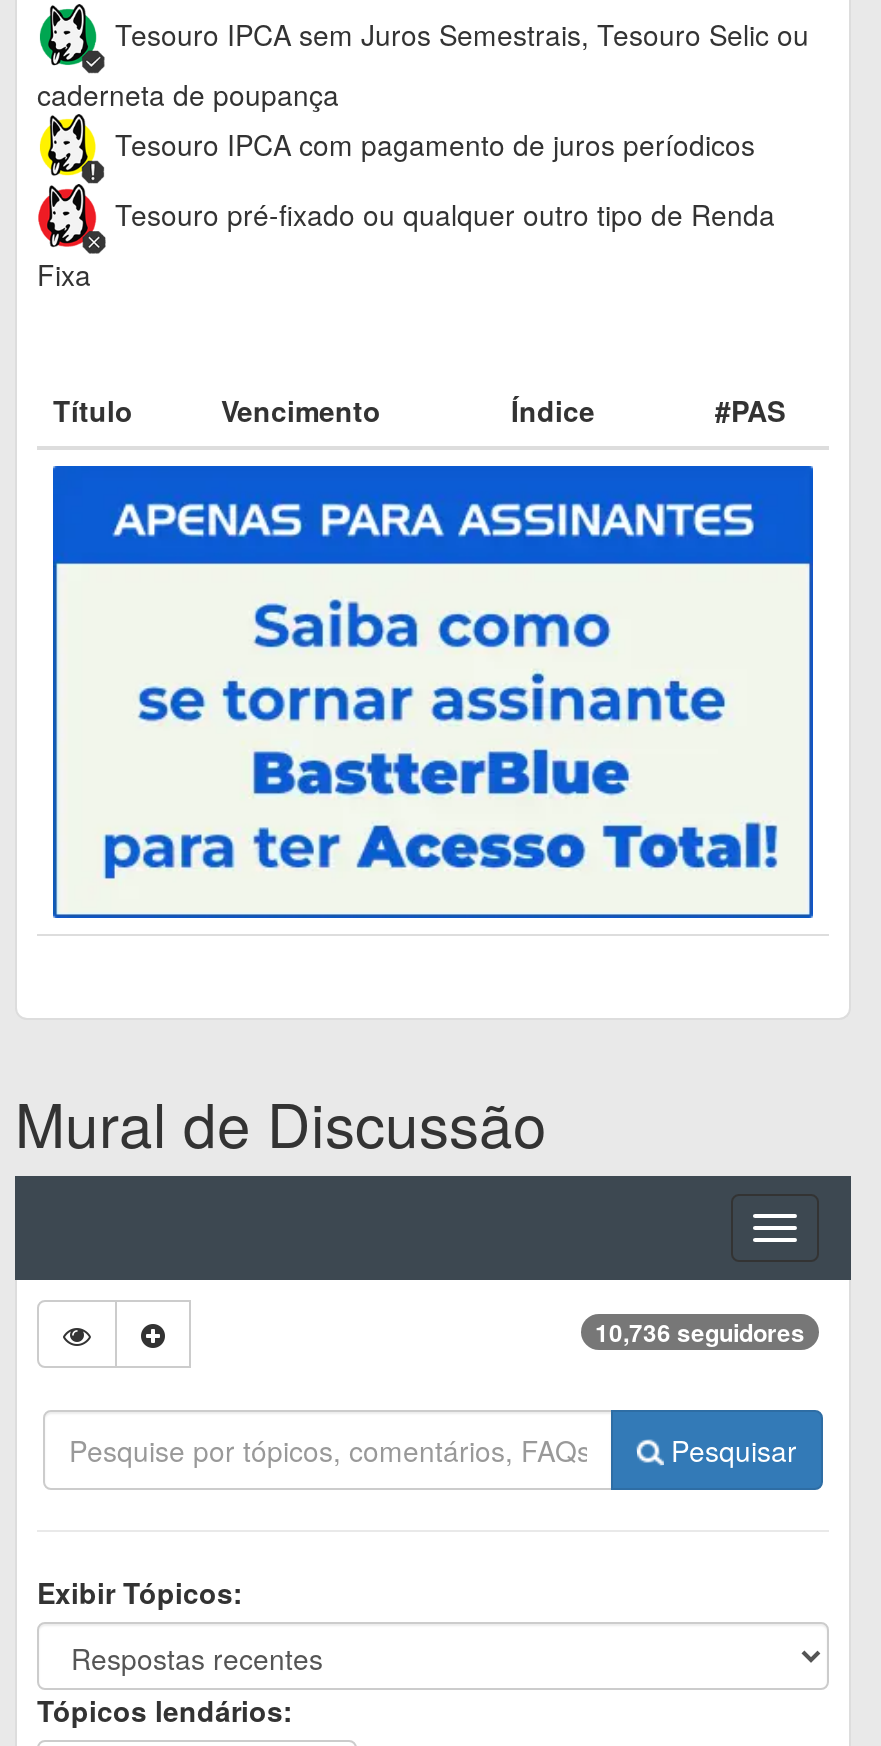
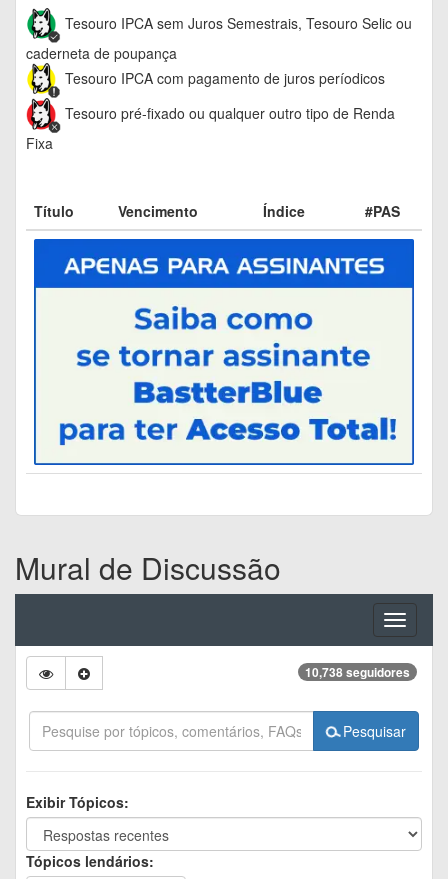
- 10,736 seguidores
+ 10,738 seguidores
